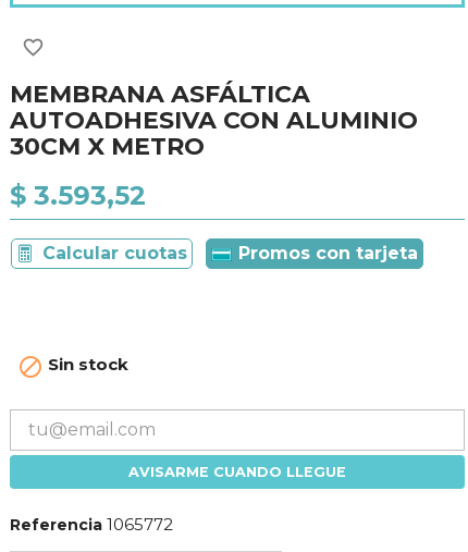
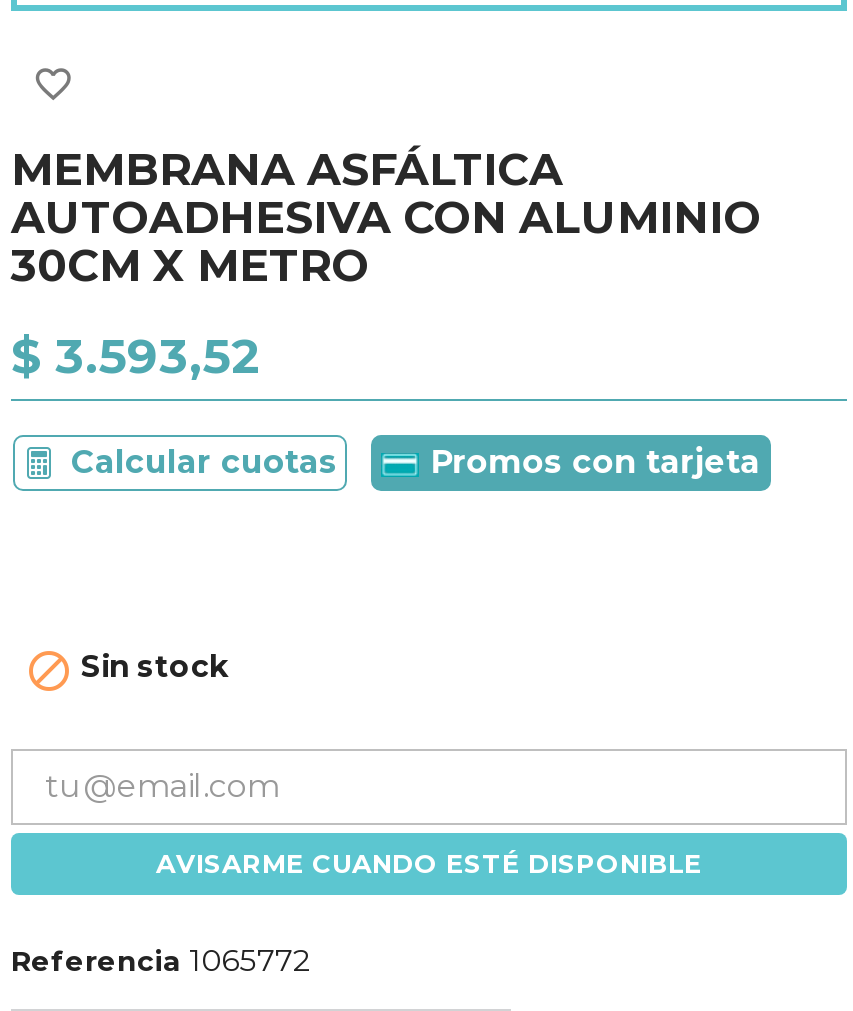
- AVISARME CUANDO LLEGUE
+ AVISARME CUANDO ESTÉ DISPONIBLE
